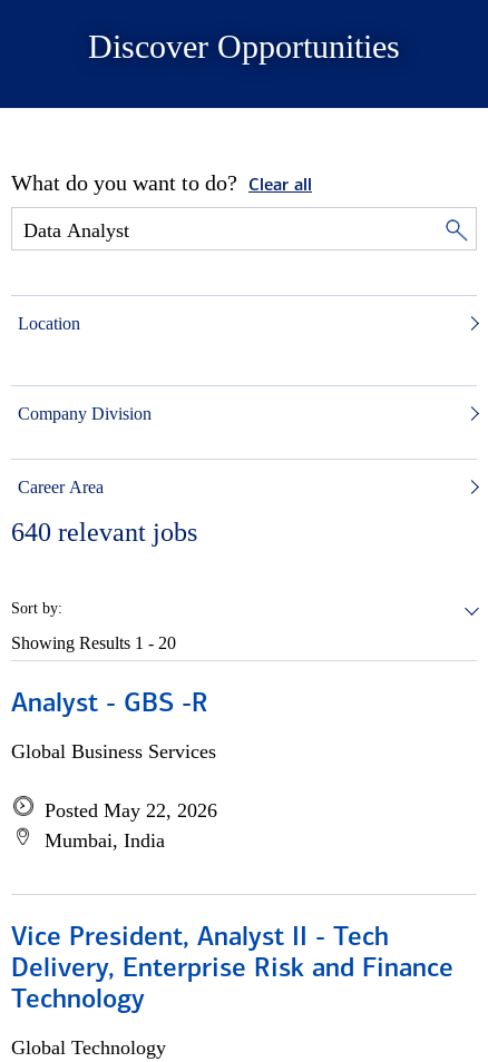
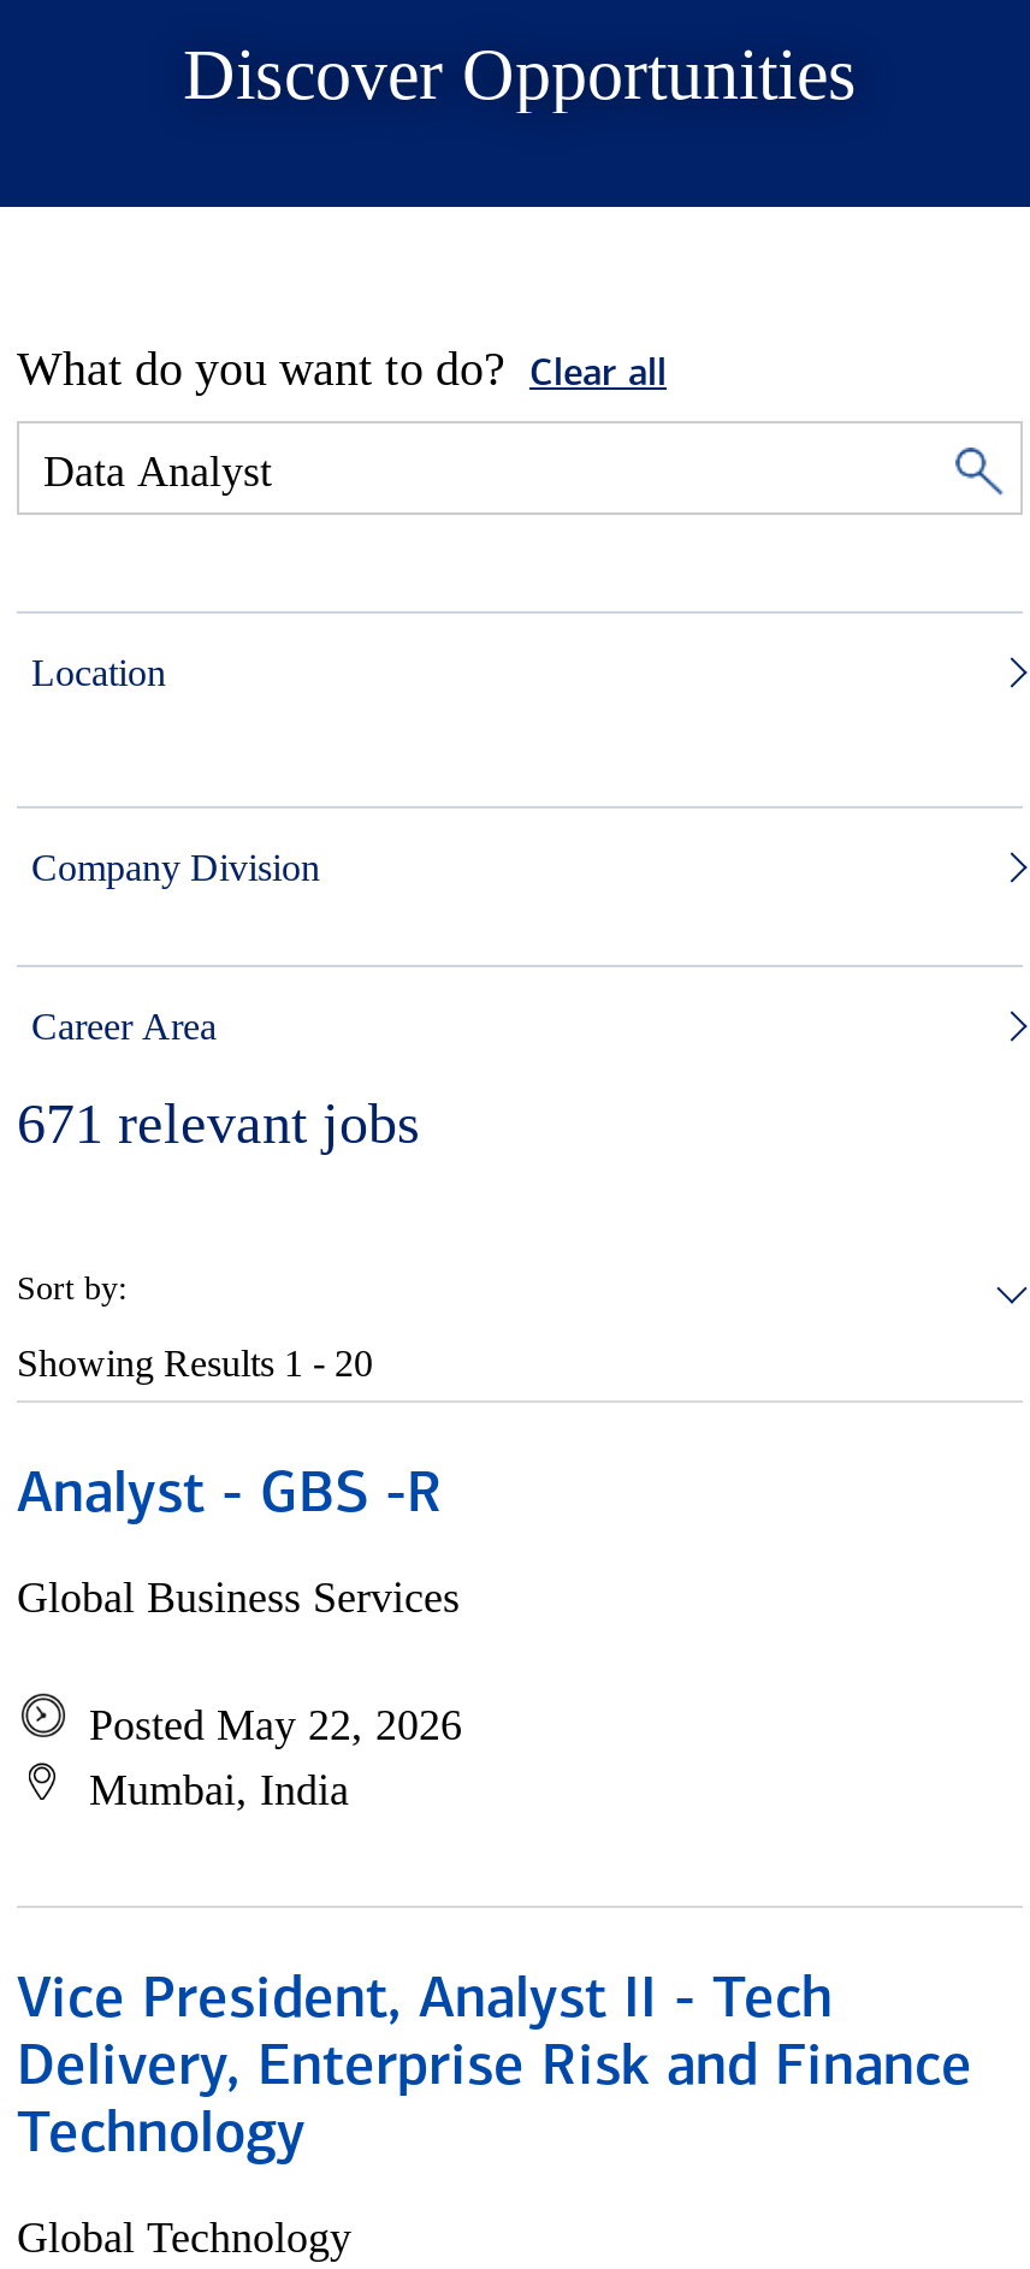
- 640 relevant jobs
+ 671 relevant jobs
